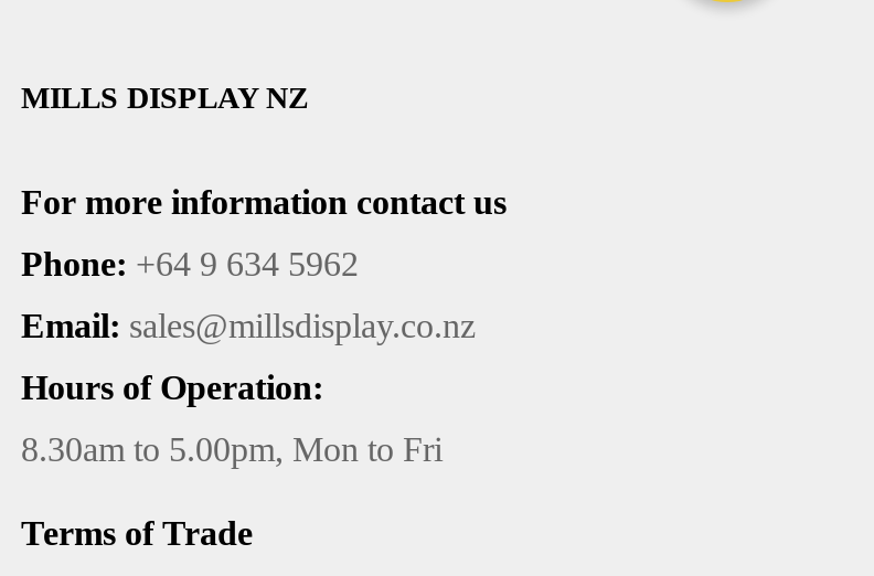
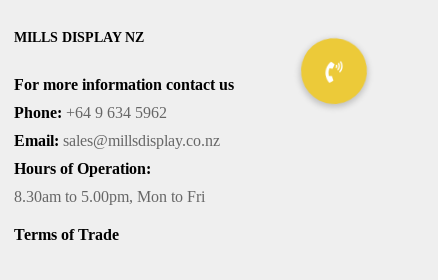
+ [image]
